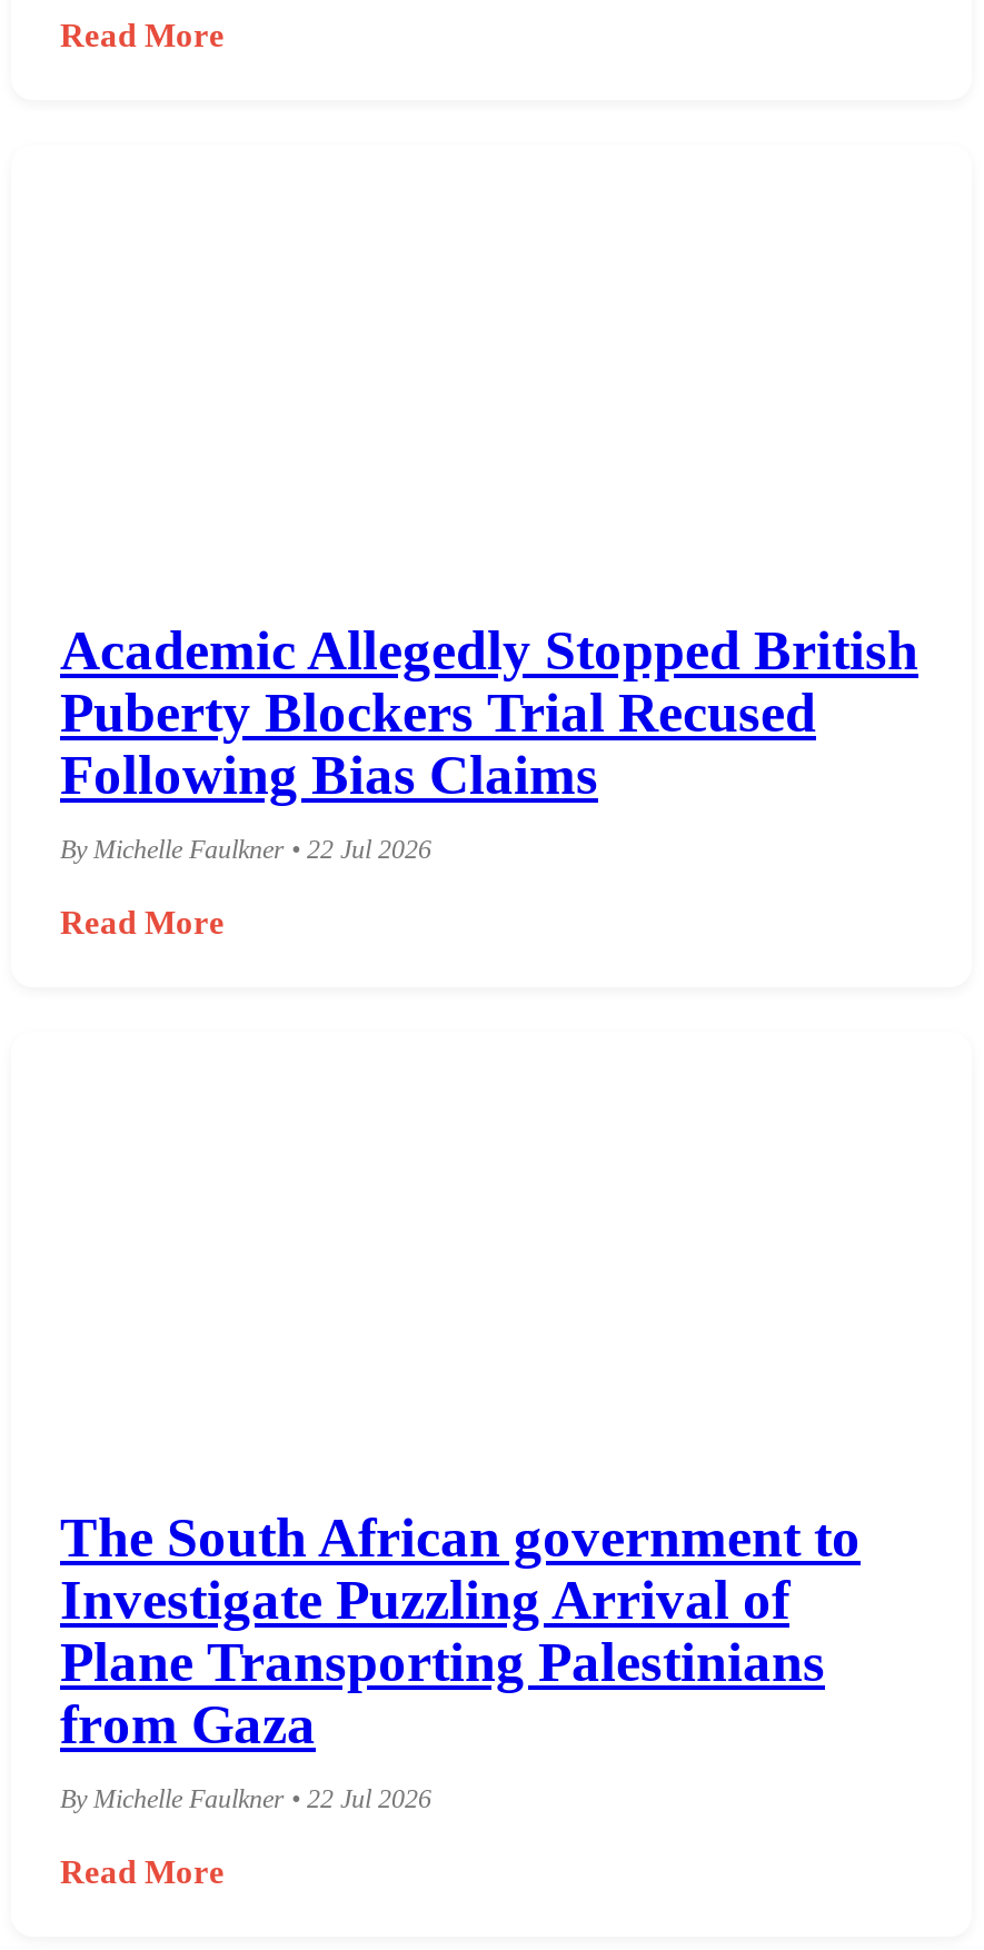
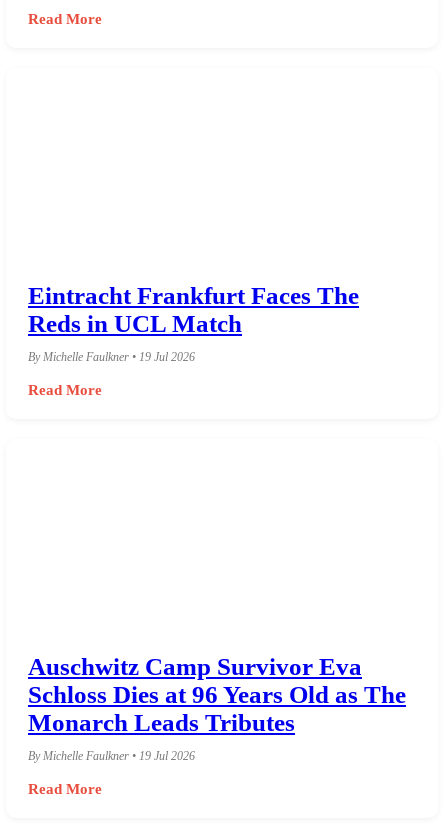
- Academic Allegedly Stopped British
- Puberty Blockers Trial Recused
- Following Bias Claims
+ Eintracht Frankfurt Faces The
+ Reds in UCL Match

- By Michelle Faulkner • 22 Jul 2026
+ By Michelle Faulkner • 19 Jul 2026

- The South African government to
- Investigate Puzzling Arrival of
- Plane Transporting Palestinians
- from Gaza
+ Auschwitz Camp Survivor Eva
+ Schloss Dies at 96 Years Old as The
+ Monarch Leads Tributes

- By Michelle Faulkner • 22 Jul 2026
+ By Michelle Faulkner • 19 Jul 2026
